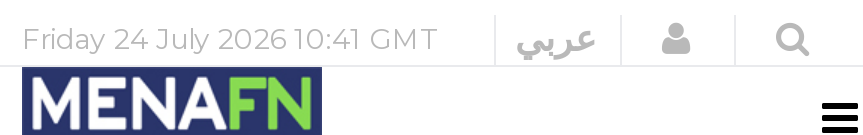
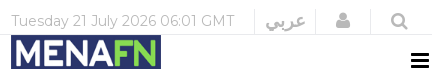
- Friday 24 July 2026 10:41 GMT
+ Tuesday 21 July 2026 06:01 GMT
